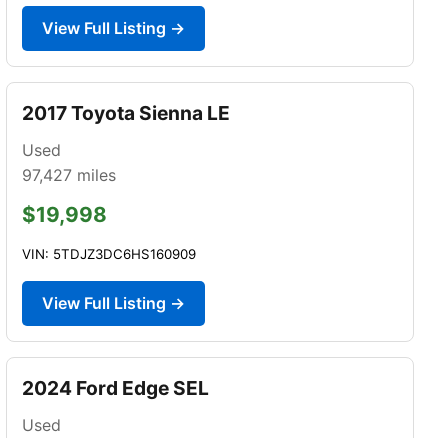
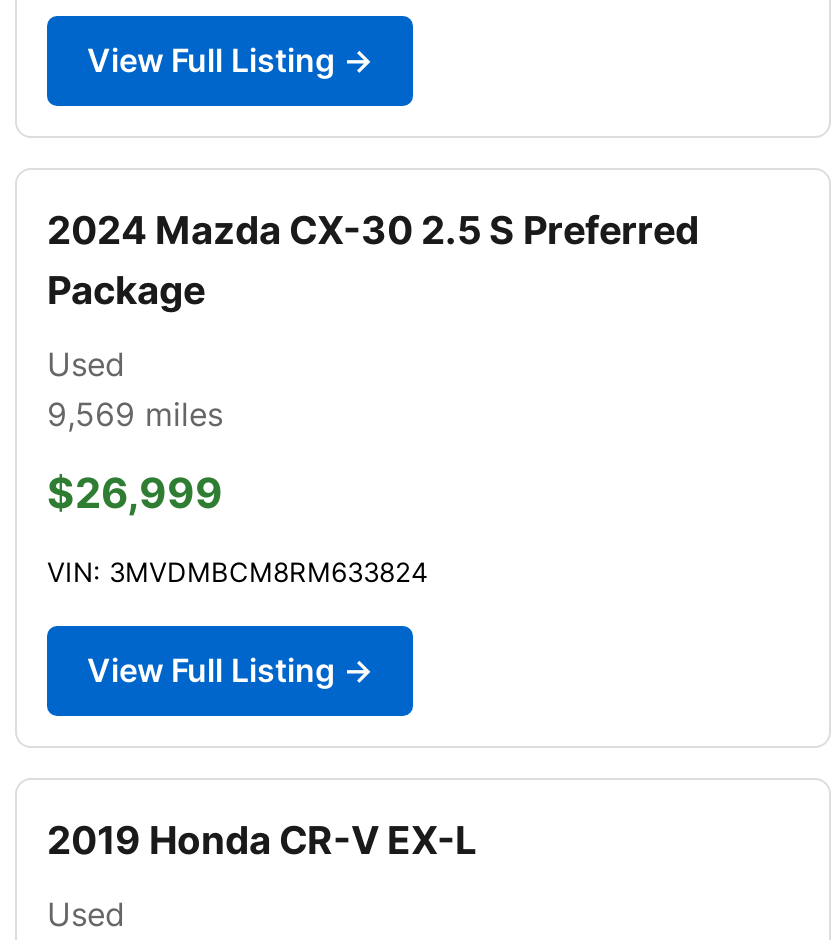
- 2017 Toyota Sienna LE
+ 2024 Mazda CX-30 2.5 S Preferred
+ Package

- 97,427 miles
+ 9,569 miles

- $19,998
+ $26,999

- VIN: 5TDJZ3DC6HS160909
+ VIN: 3MVDMBCM8RM633824

- 2024 Ford Edge SEL
+ 2019 Honda CR-V EX-L
